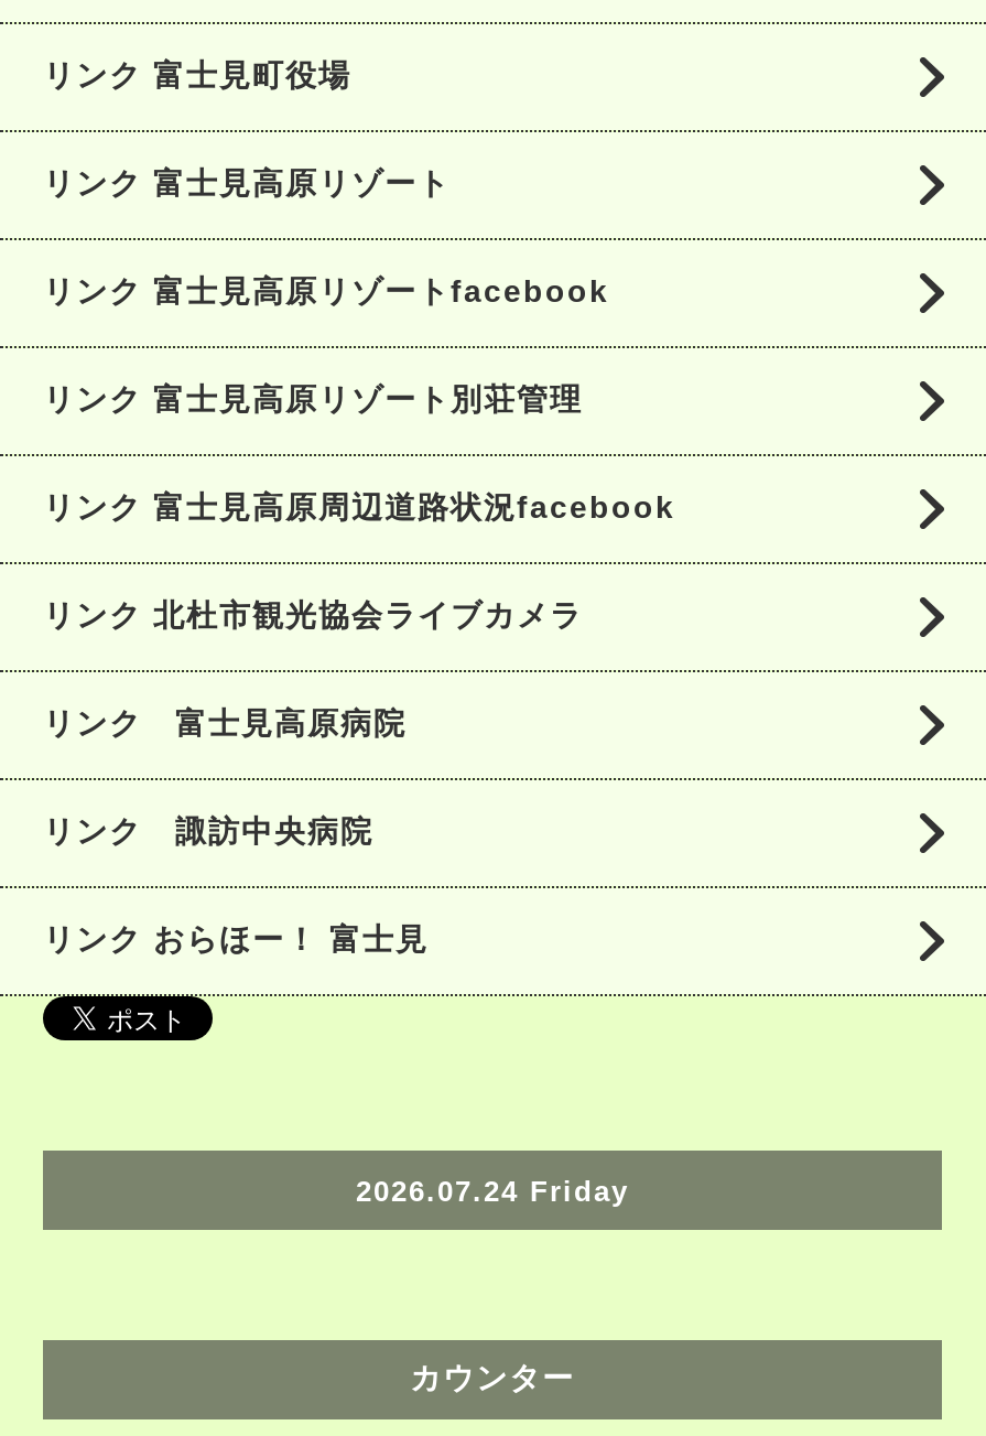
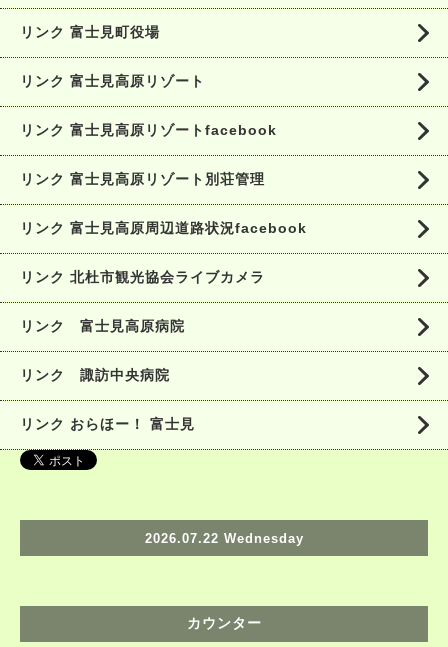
- 2026.07.24 Friday
+ 2026.07.22 Wednesday
